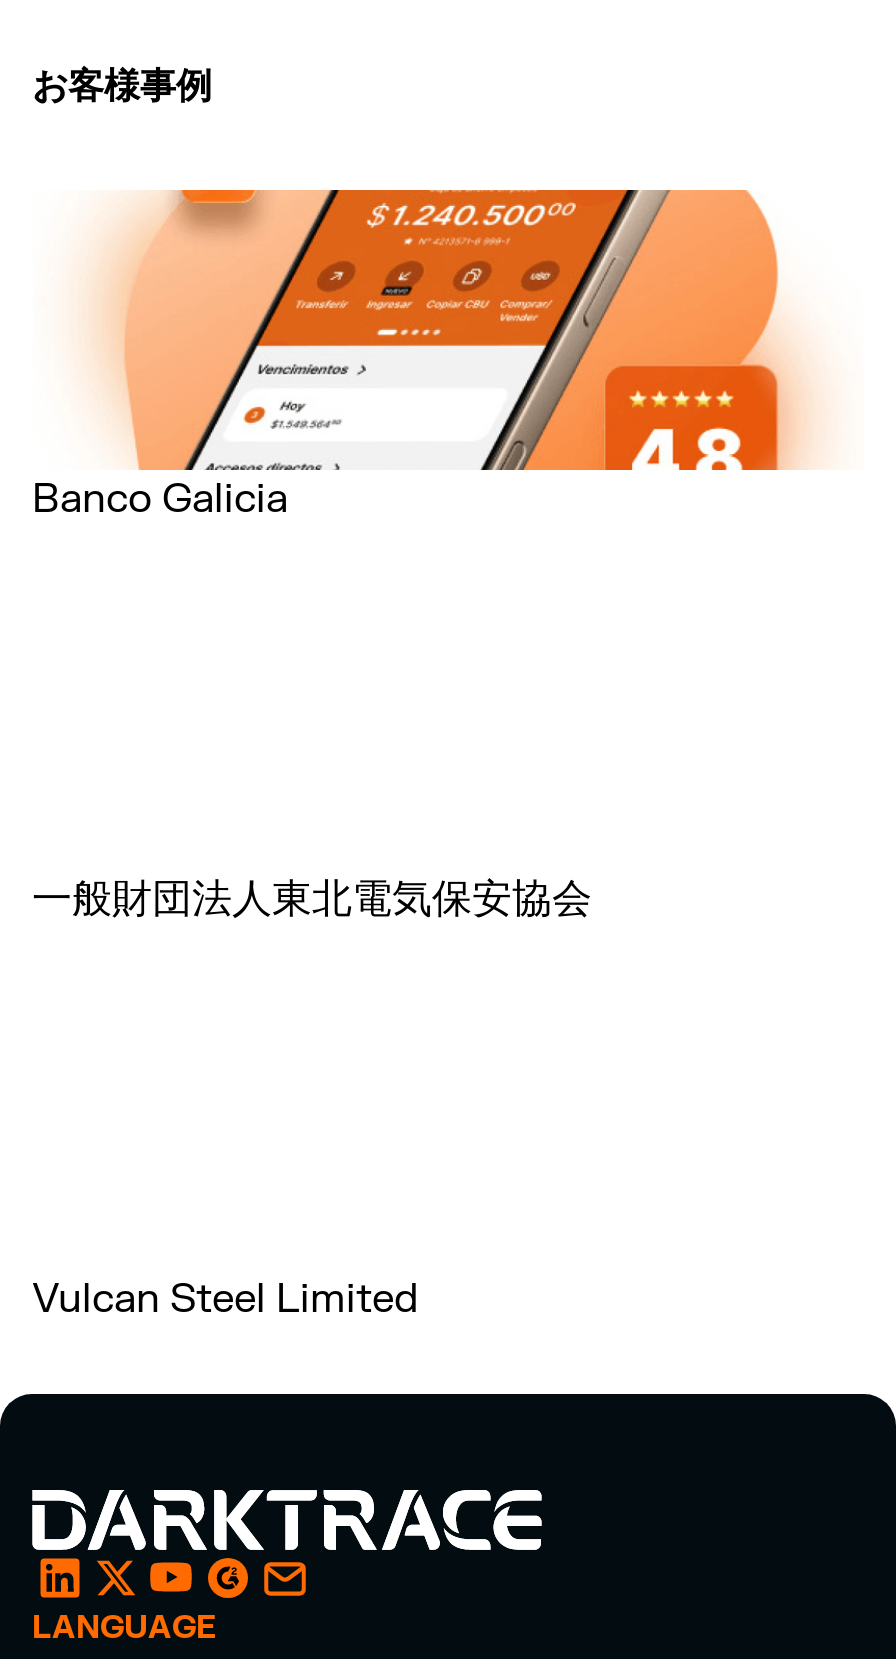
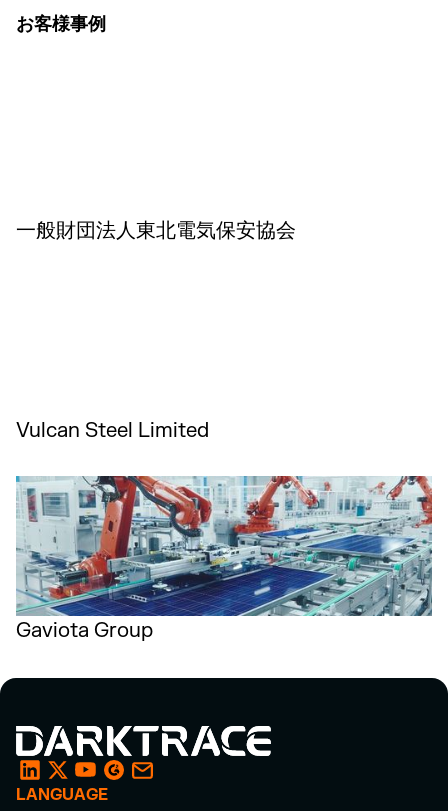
- [image]
- Banco Galicia

moved up: 一般財団法人東北電気保安協会 | Vulcan Steel Limited

+ [image]
+ Gaviota Group
